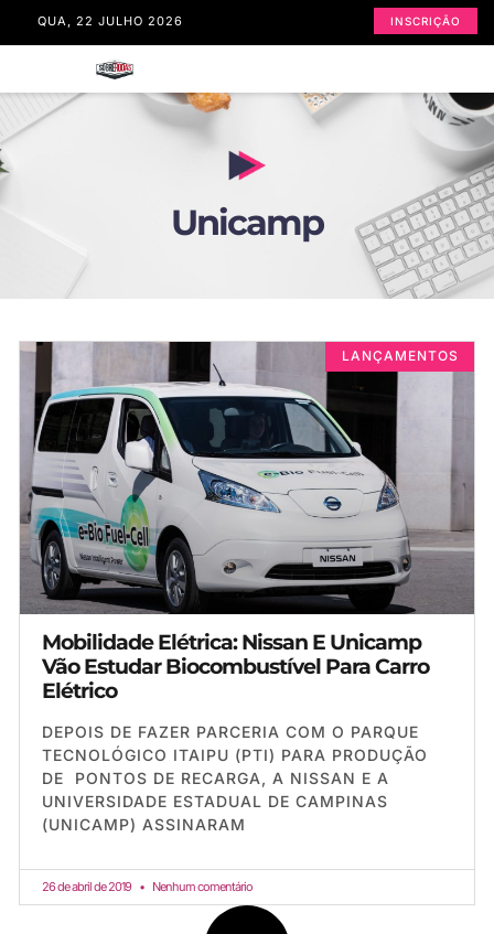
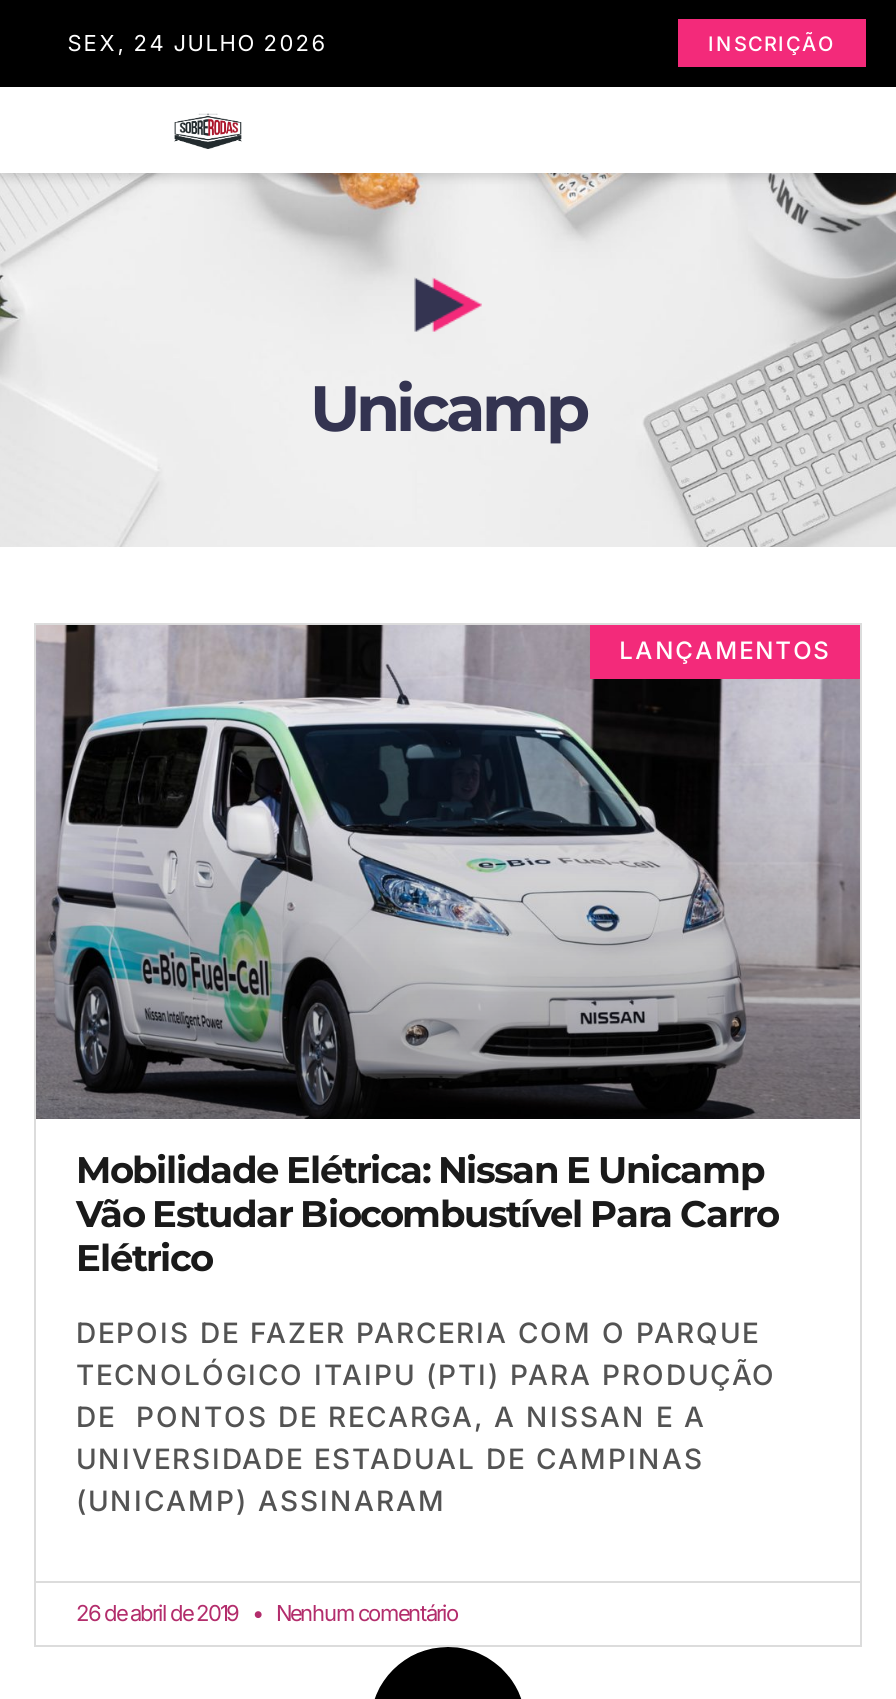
- QUA, 22 JULHO 2026
+ SEX, 24 JULHO 2026
